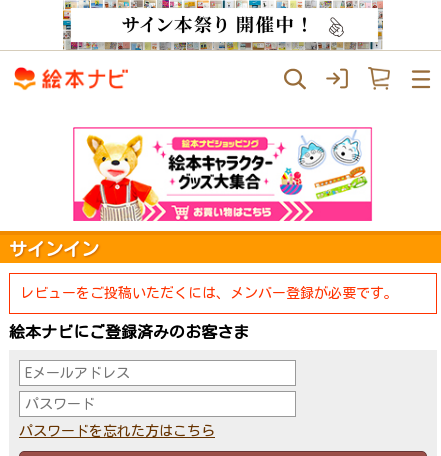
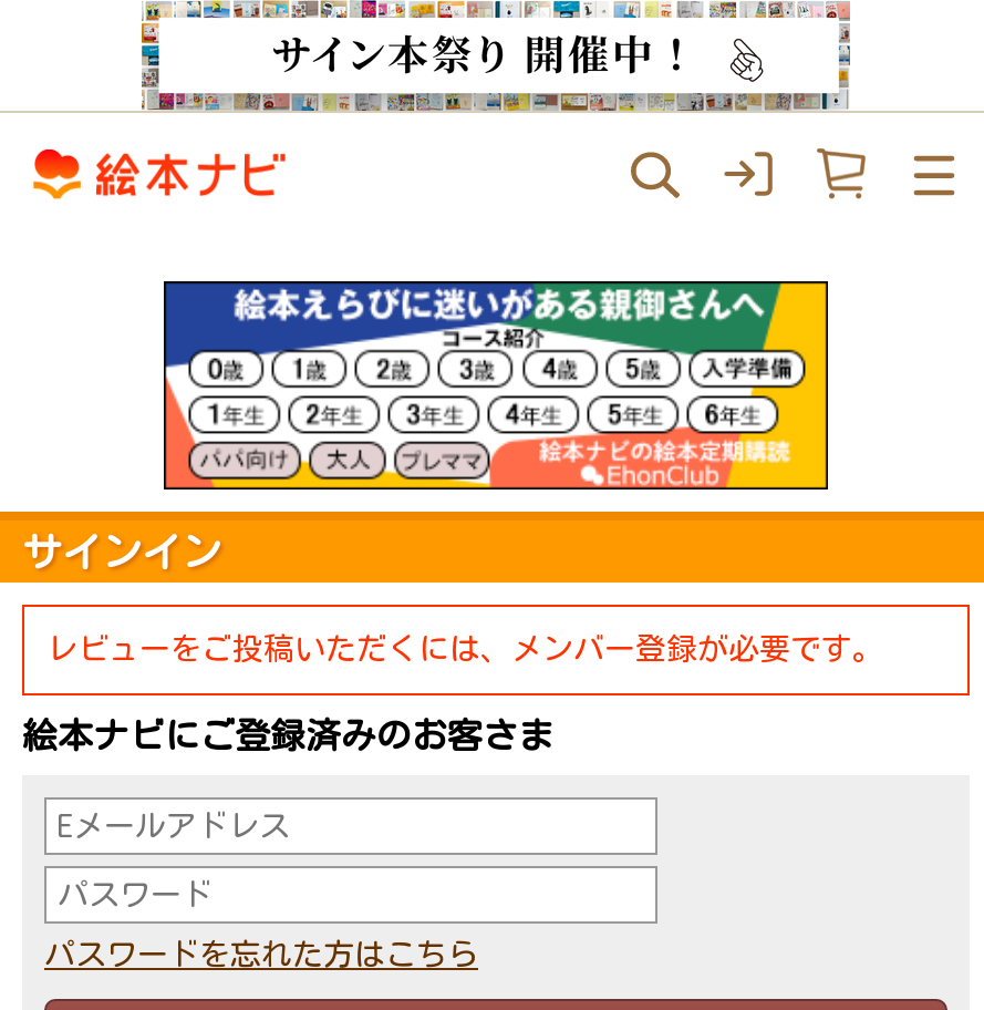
- [image]
+ [image]
